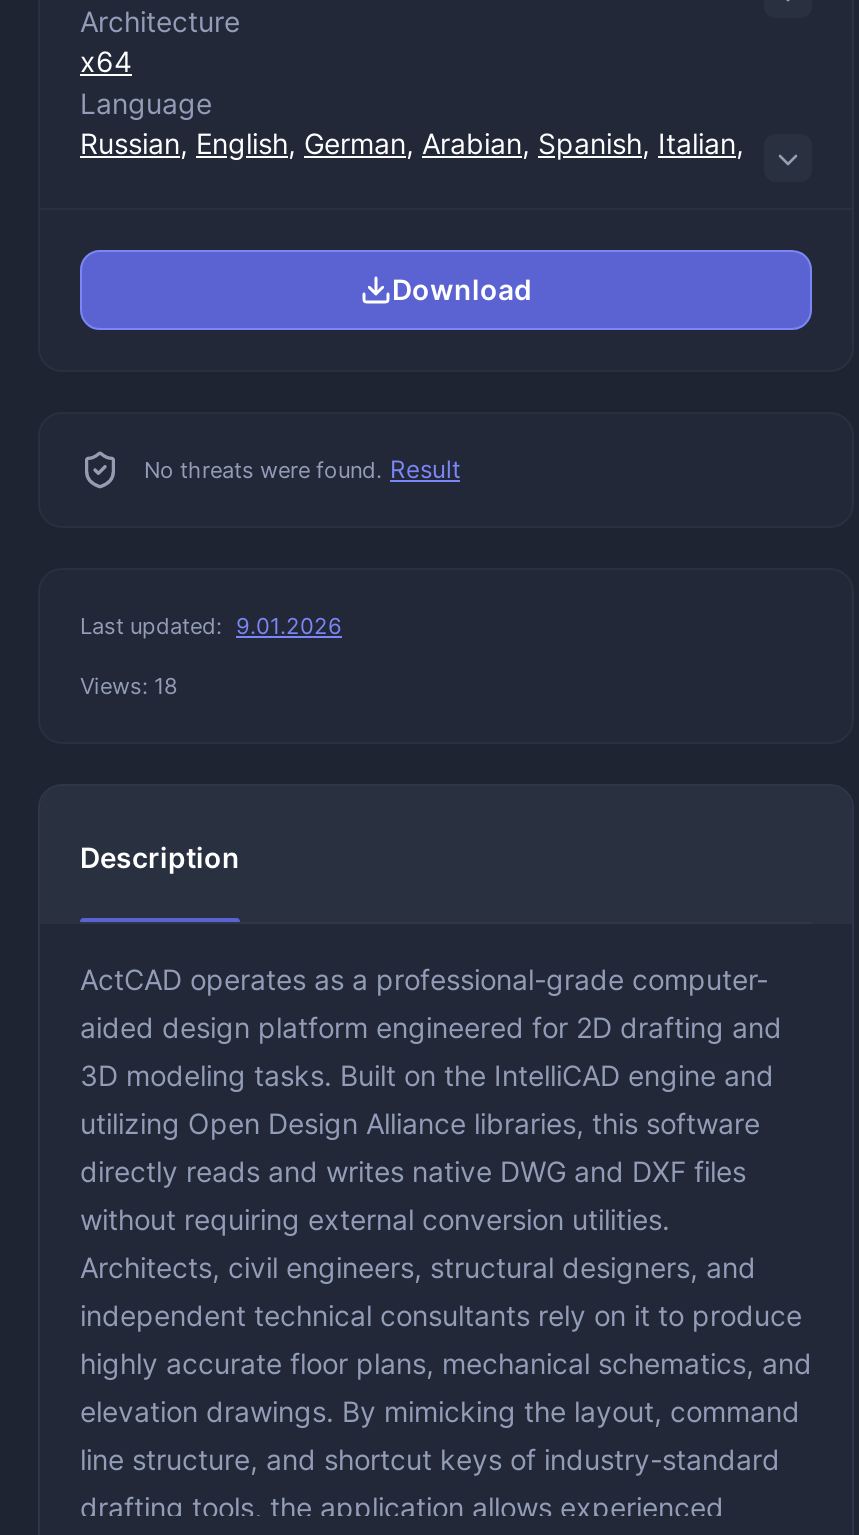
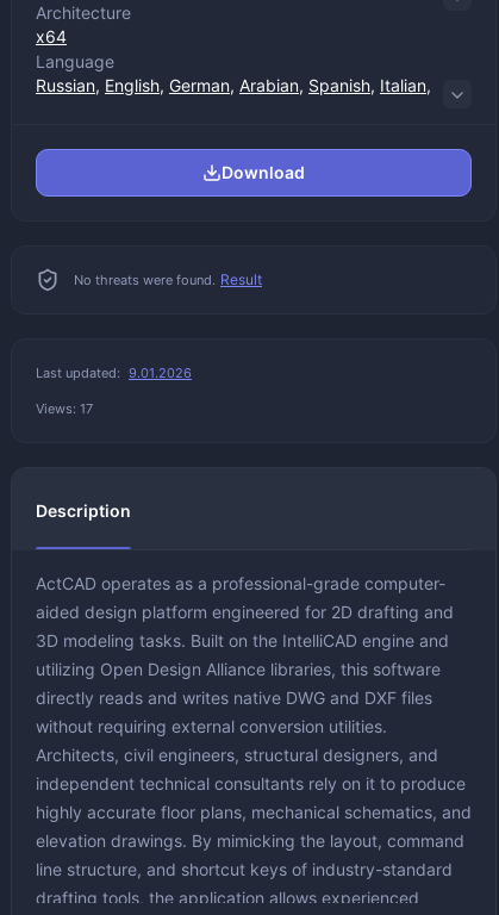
- Views: 18
+ Views: 17
